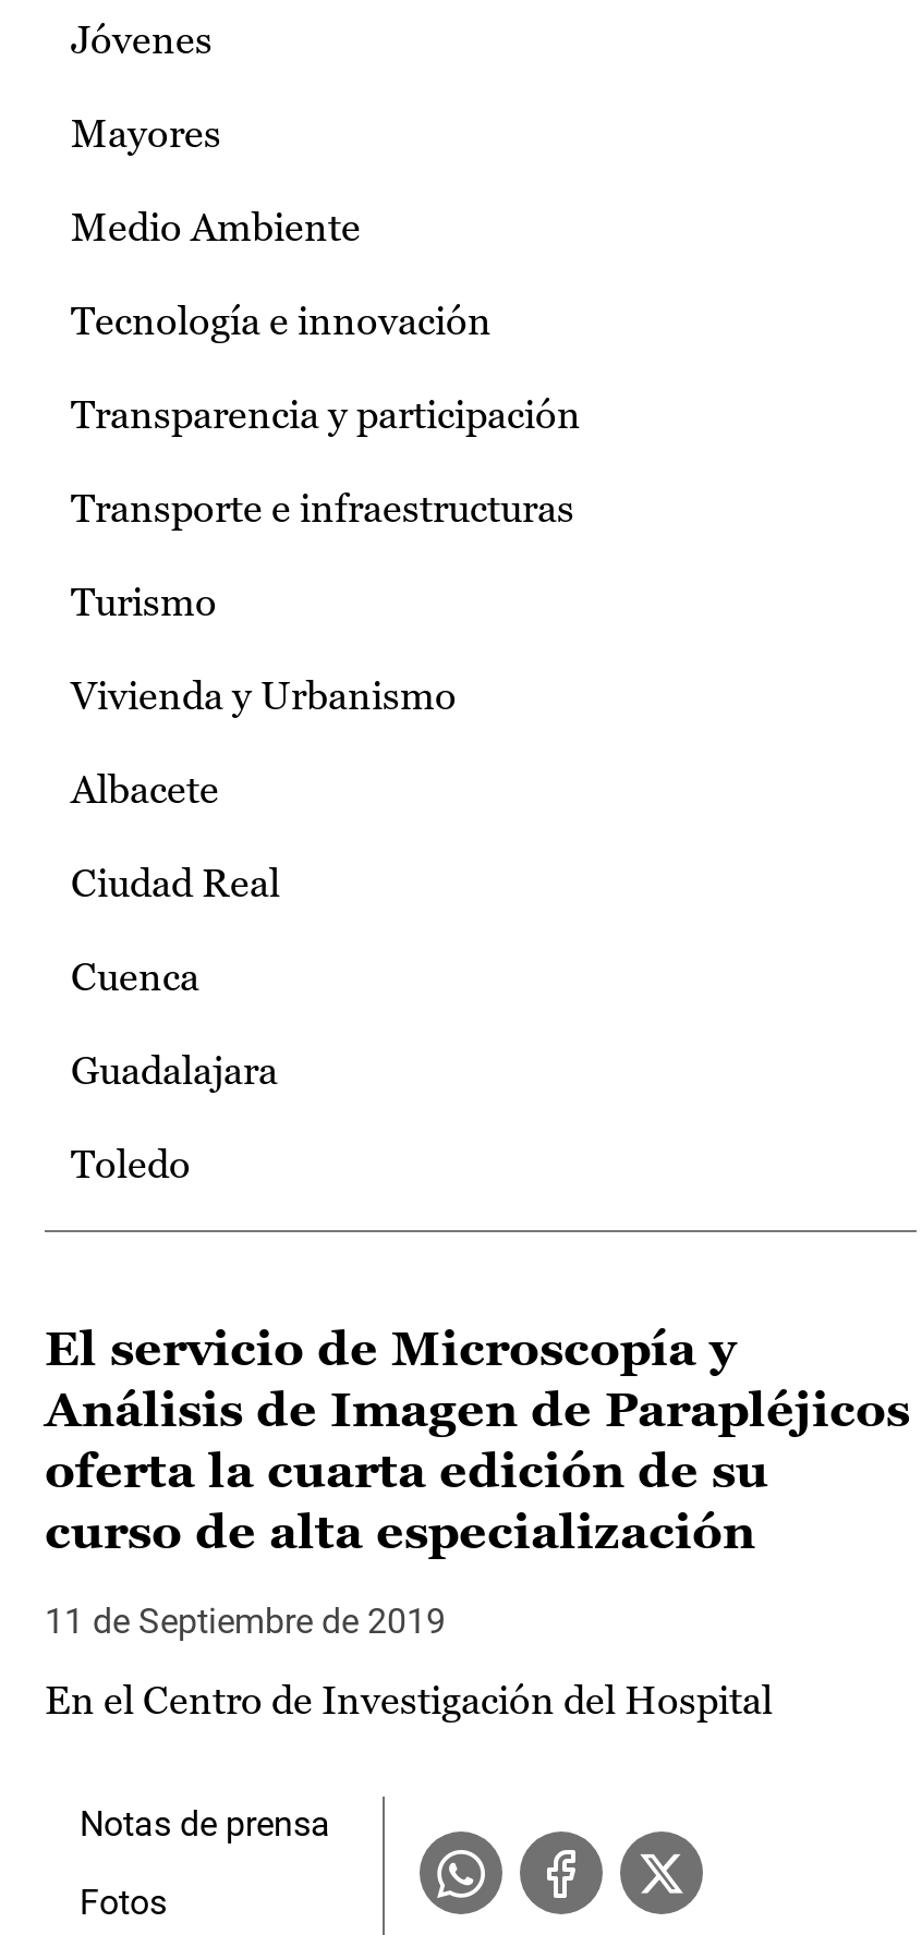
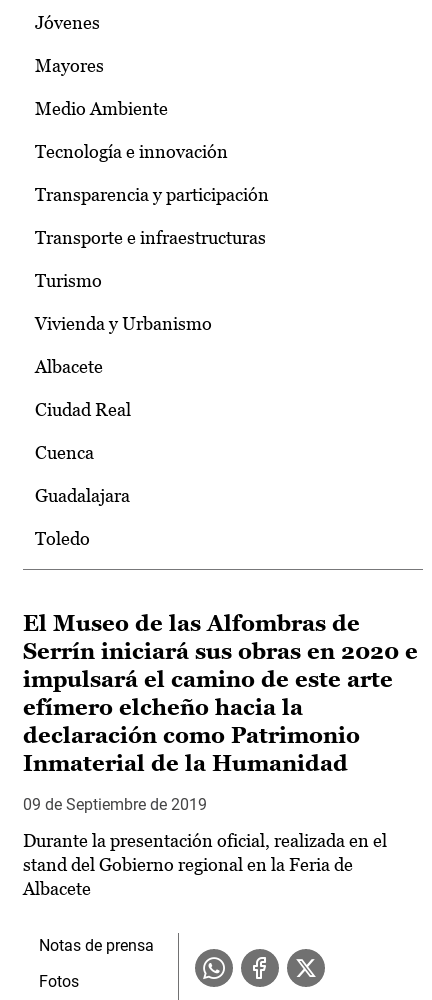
- El servicio de Microscopía y
- Análisis de Imagen de Parapléjicos
- oferta la cuarta edición de su
- curso de alta especialización
+ El Museo de las Alfombras de
+ Serrín iniciará sus obras en 2020 e
+ impulsará el camino de este arte
+ efímero elcheño hacia la
+ declaración como Patrimonio
+ Inmaterial de la Humanidad

- 11 de Septiembre de 2019
+ 09 de Septiembre de 2019

- En el Centro de Investigación del Hospital
+ Durante la presentación oficial, realizada en el
+ stand del Gobierno regional en la Feria de
+ Albacete
